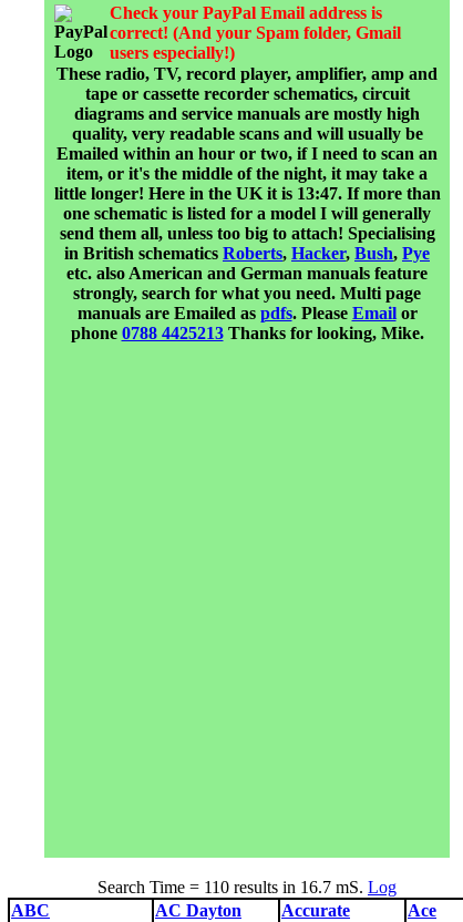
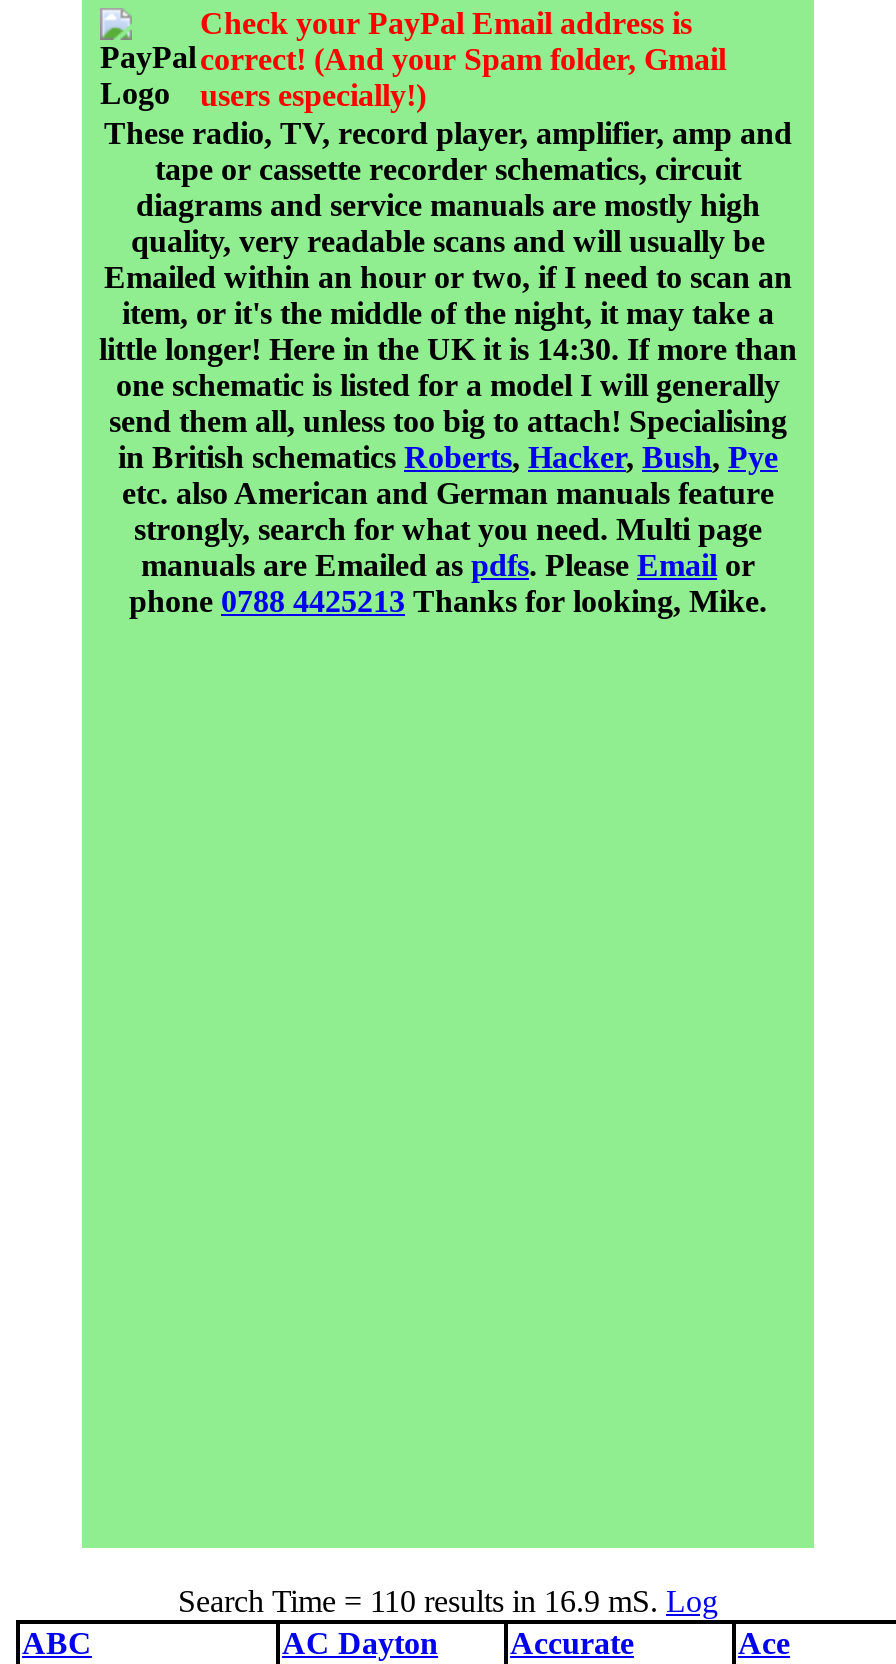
- little longer! Here in the UK it is 13:47. If more than
+ little longer! Here in the UK it is 14:30. If more than

- Search Time = 110 results in 16.7 mS. Log
+ Search Time = 110 results in 16.9 mS. Log
